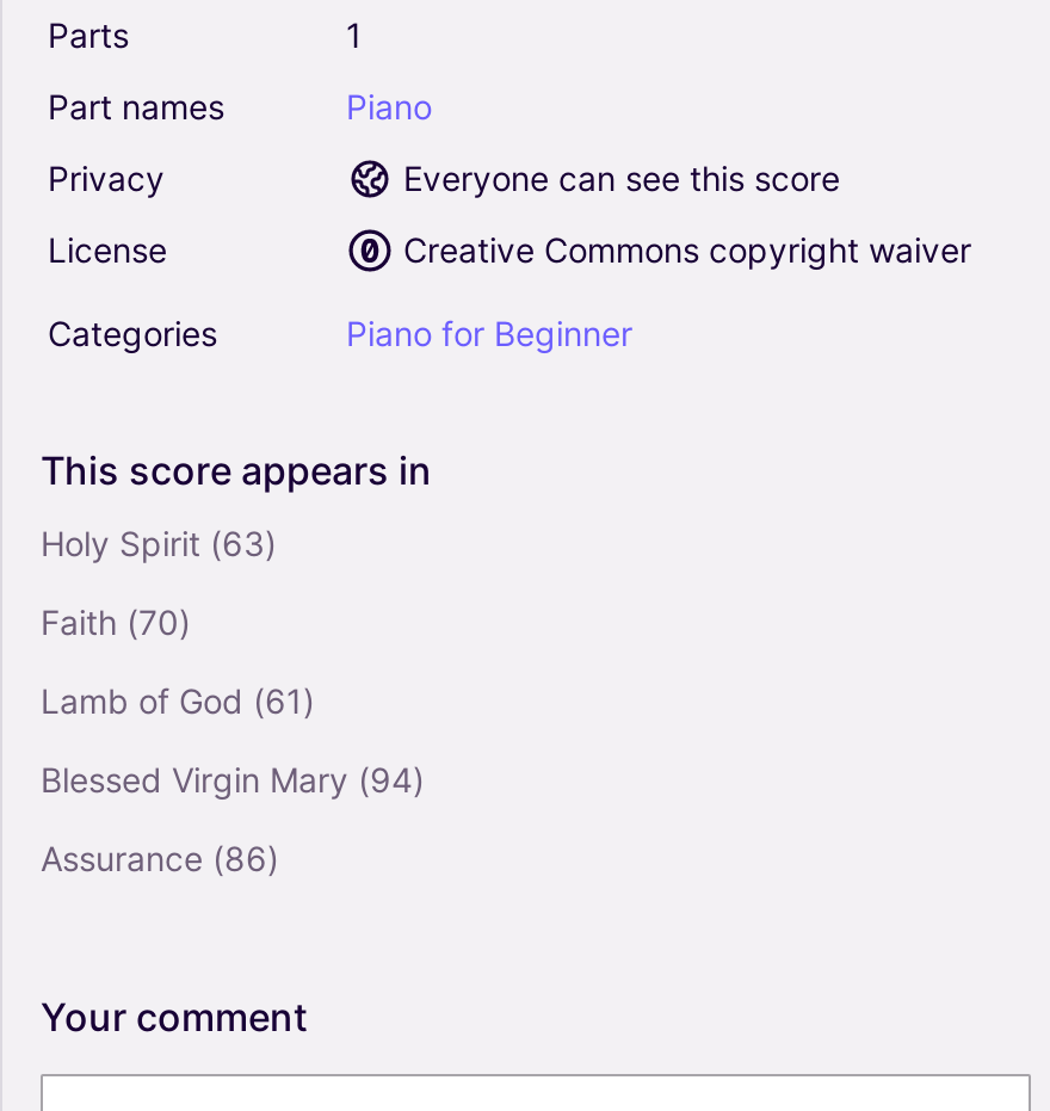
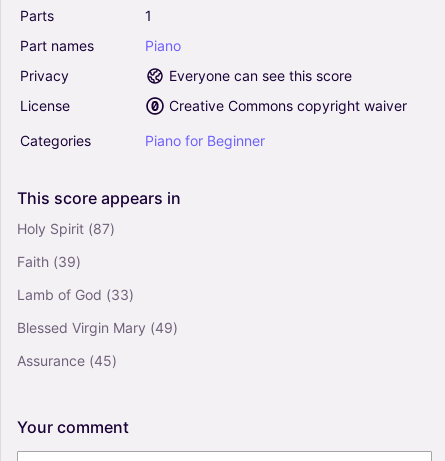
- Holy Spirit (63)
+ Holy Spirit (87)

- Faith (70)
+ Faith (39)

- Lamb of God (61)
+ Lamb of God (33)

- Blessed Virgin Mary (94)
+ Blessed Virgin Mary (49)

- Assurance (86)
+ Assurance (45)
